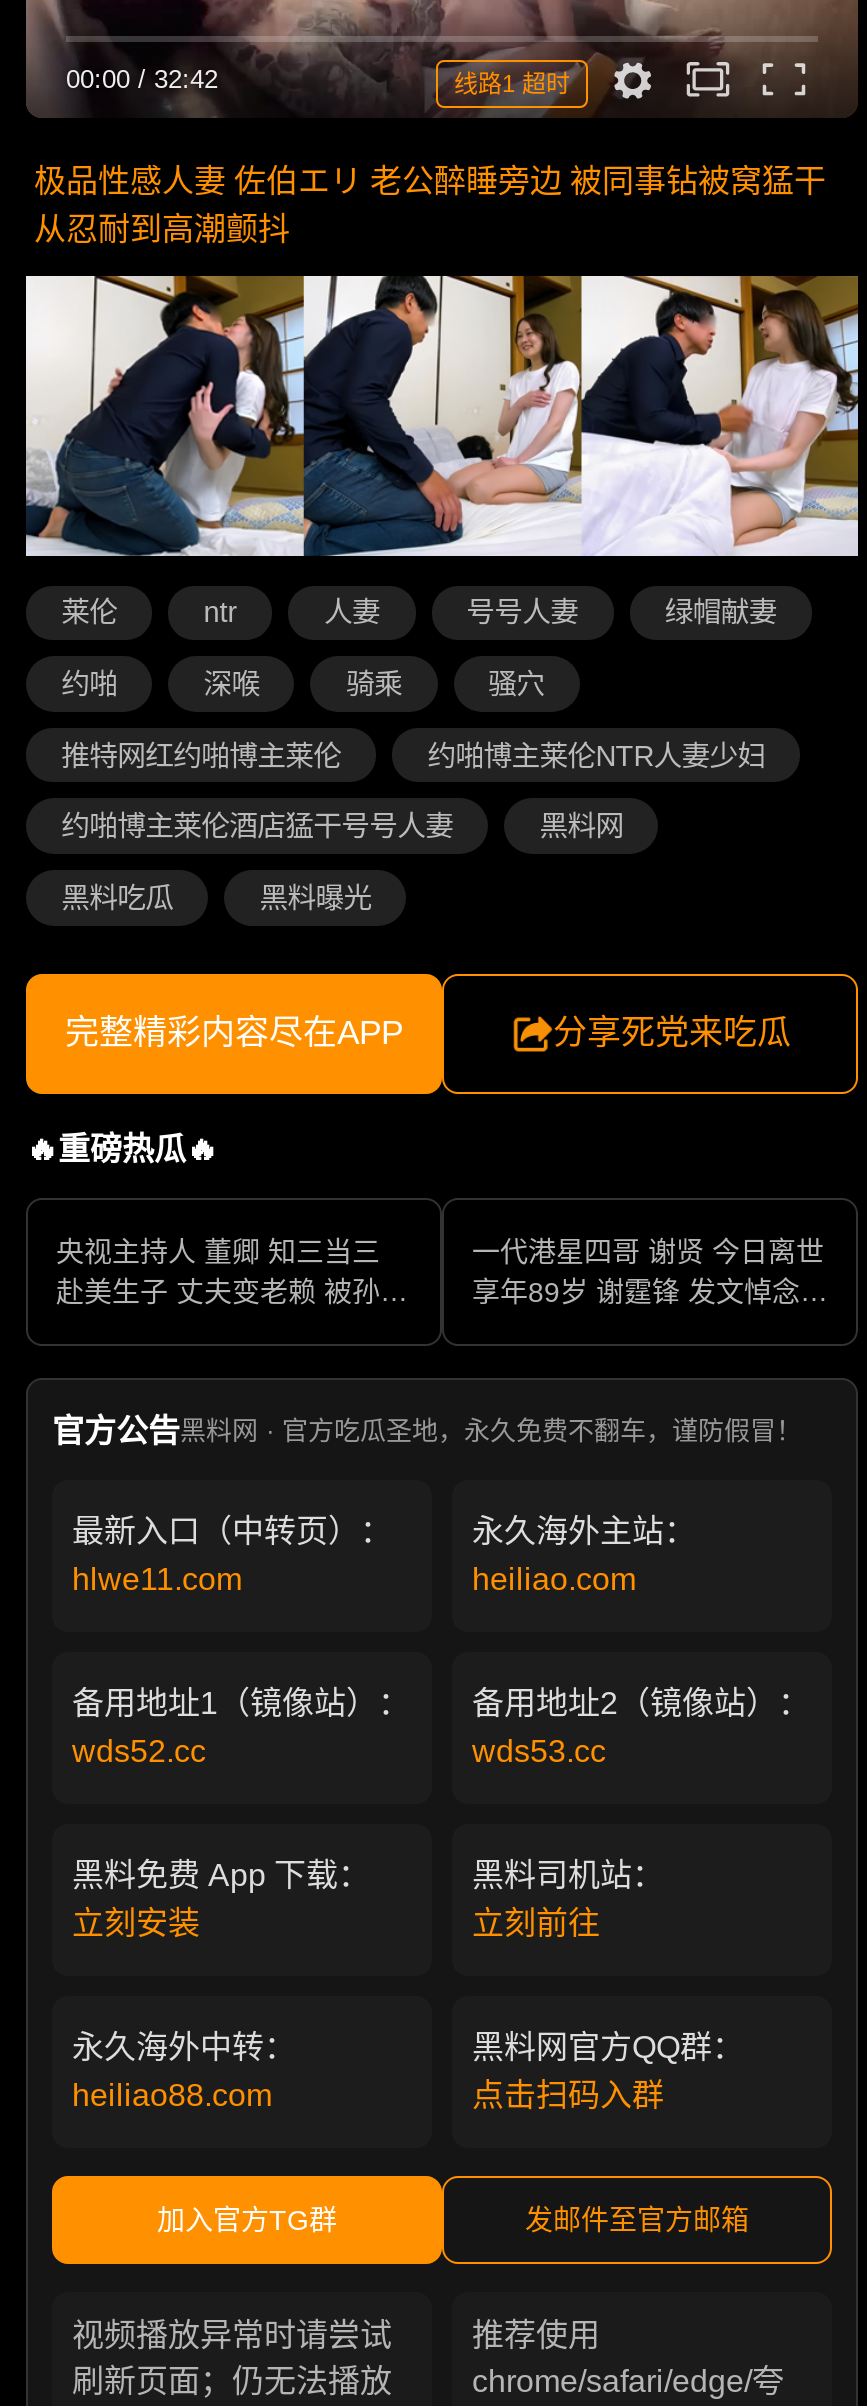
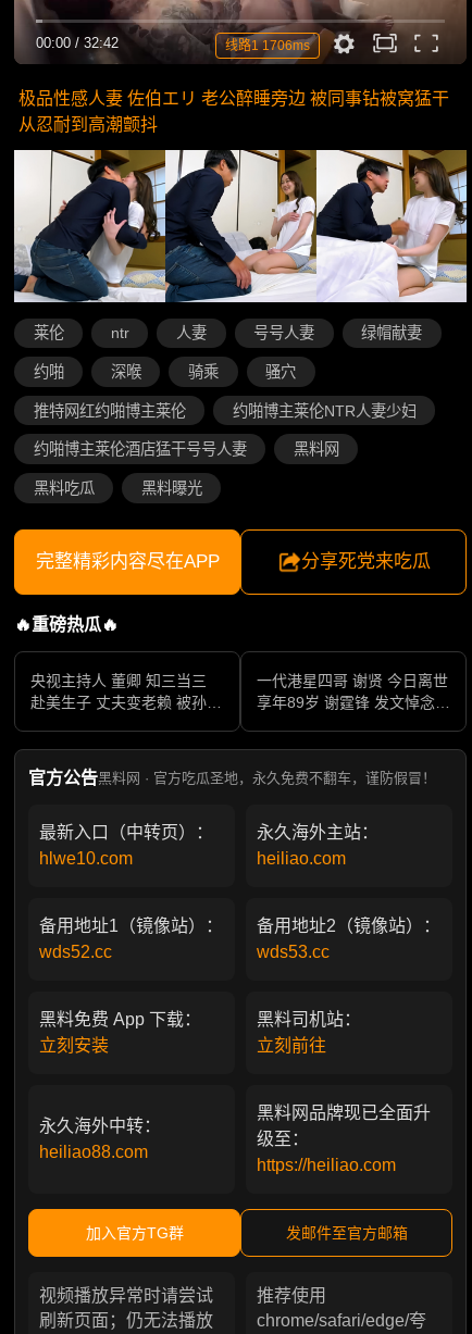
- 线路1 超时
+ 线路1 1706ms

- hlwe11.com
+ hlwe10.com

- 黑料网官方QQ群：
- 点击扫码入群
+ 黑料网品牌现已全面升
+ 级至：
+ https://heiliao.com
